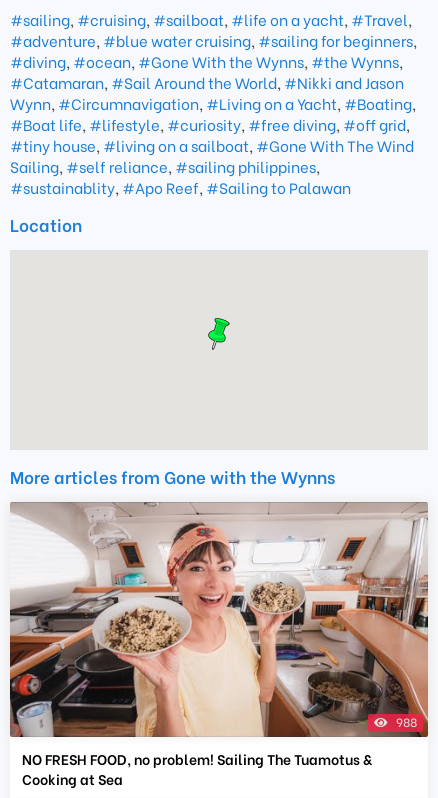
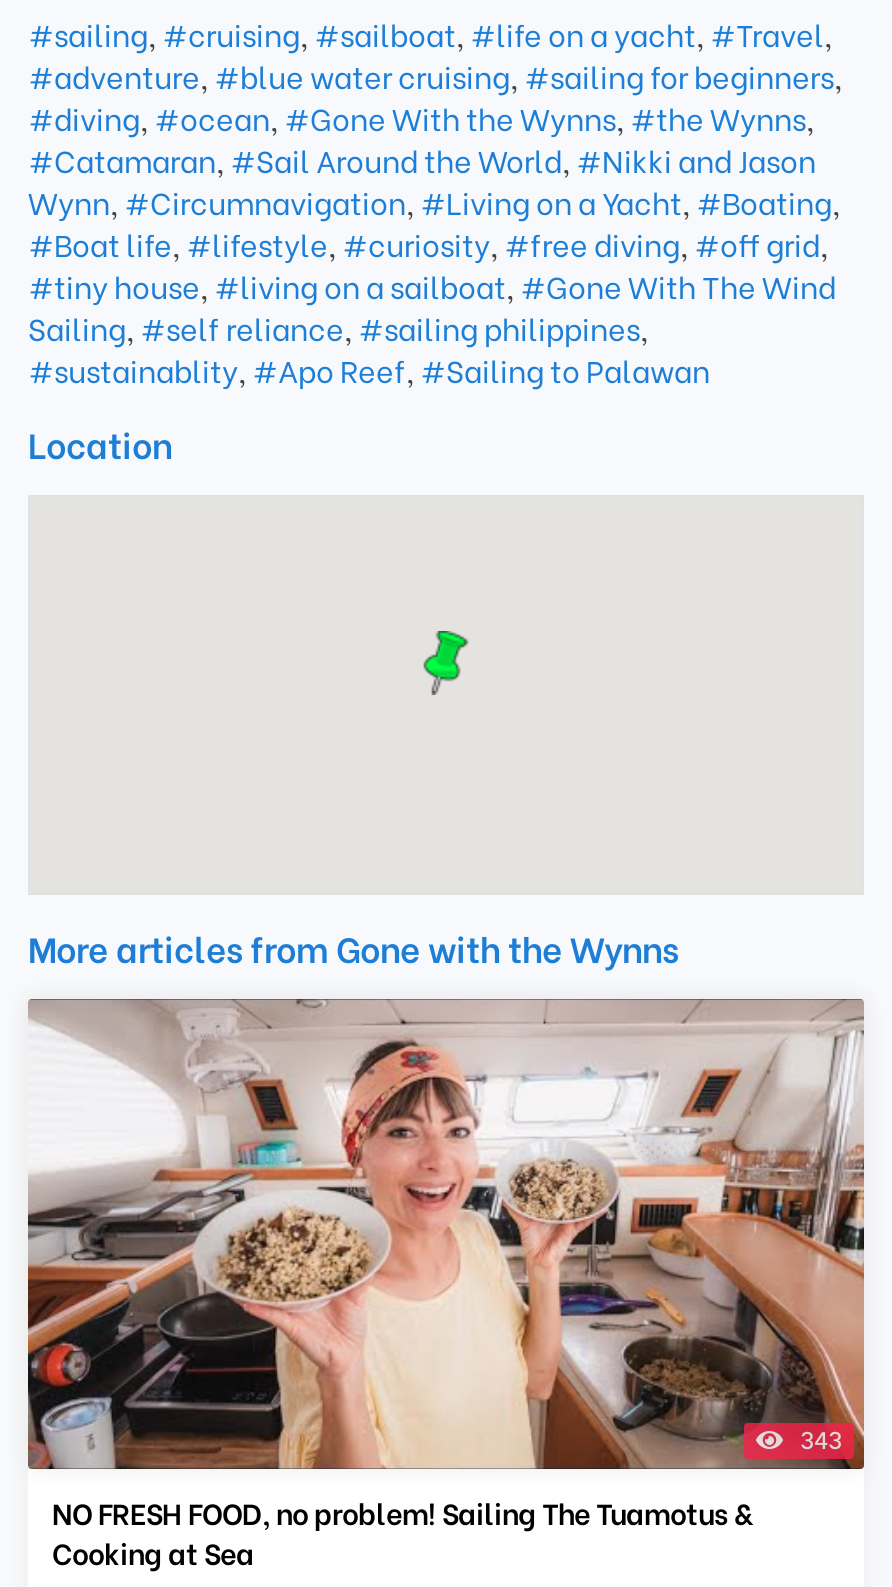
- 988
+ 343
